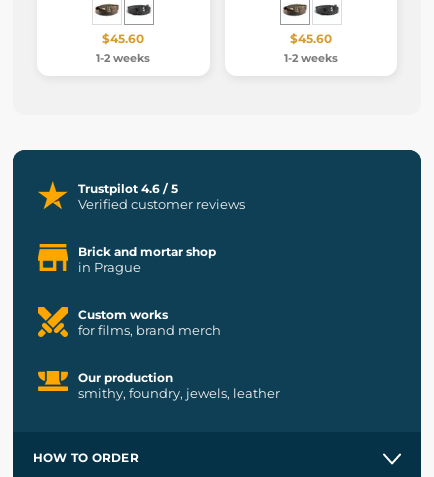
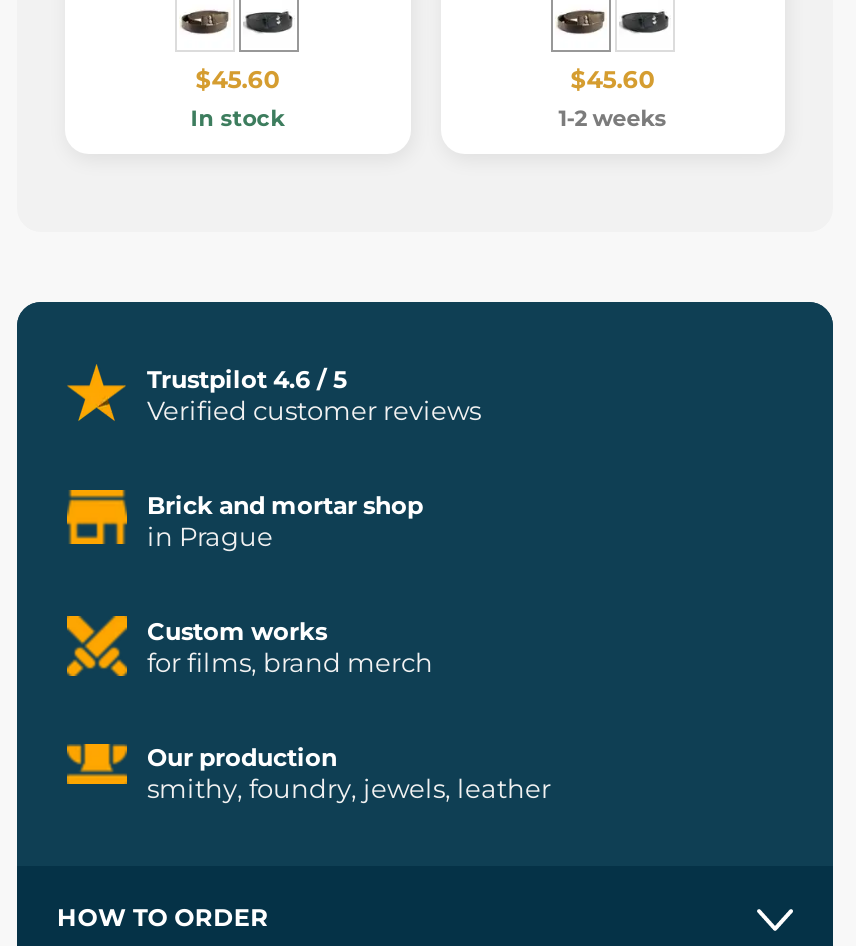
- 1-2 weeks
+ In stock
